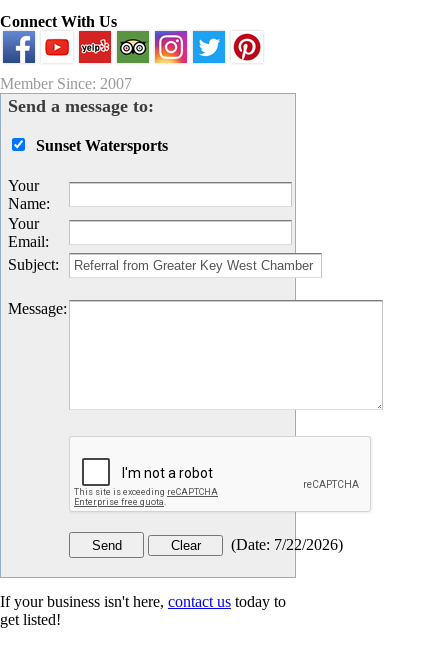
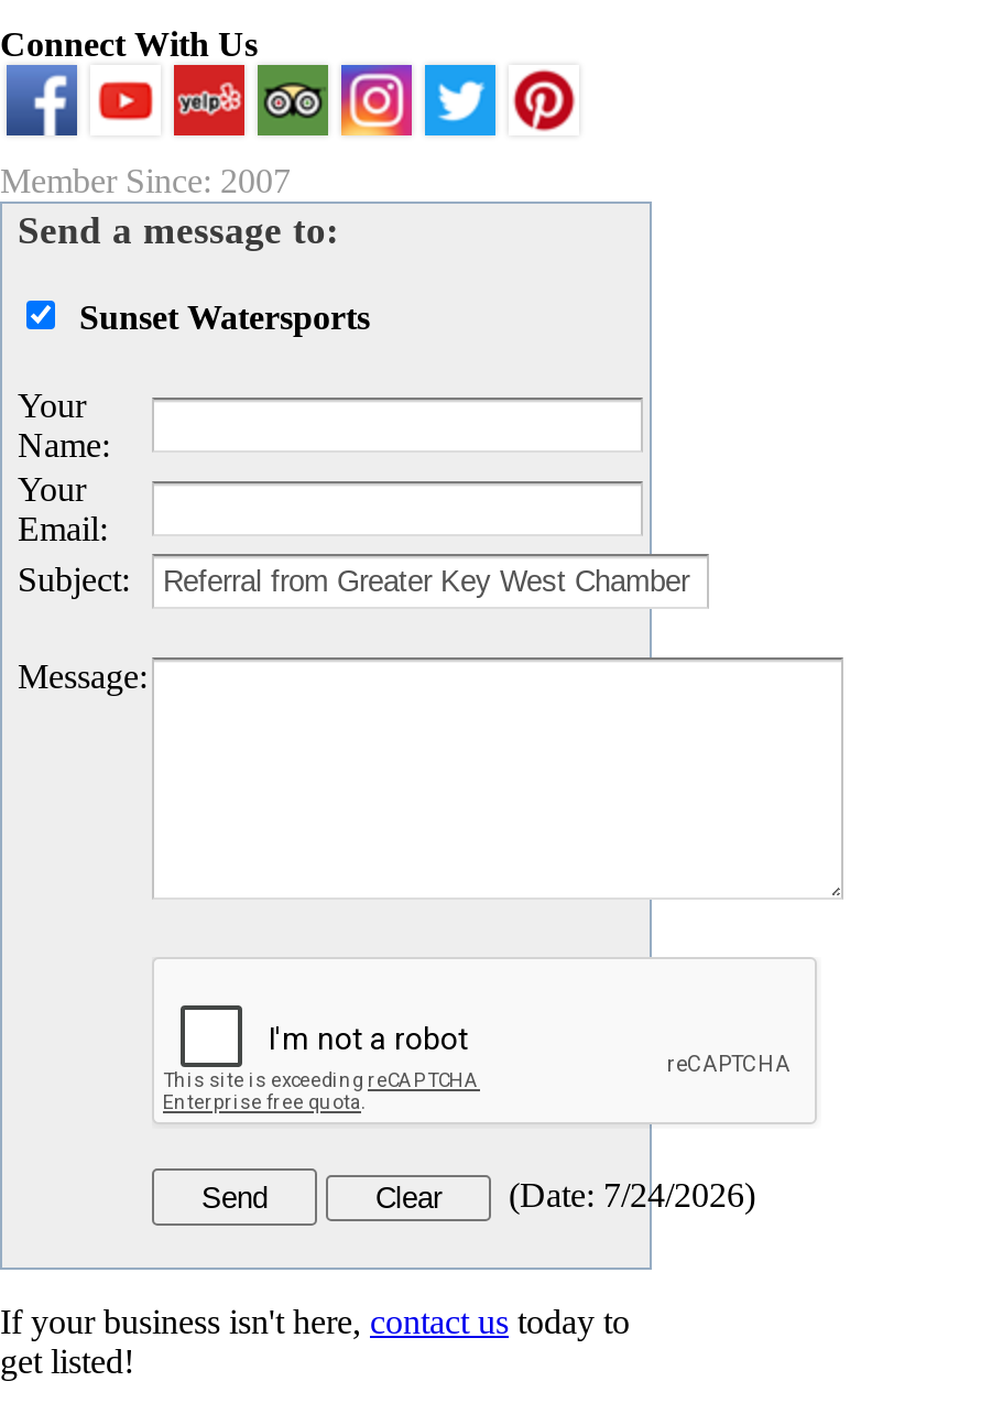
- (Date: 7/22/2026)
+ (Date: 7/24/2026)
